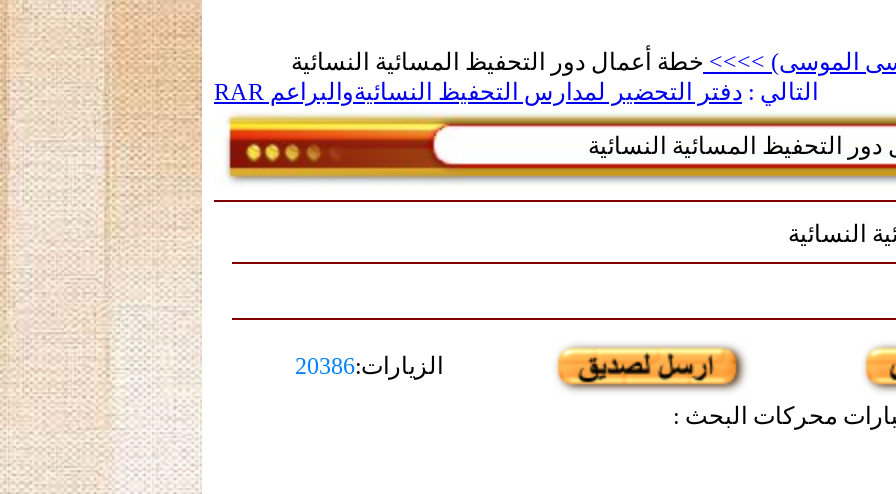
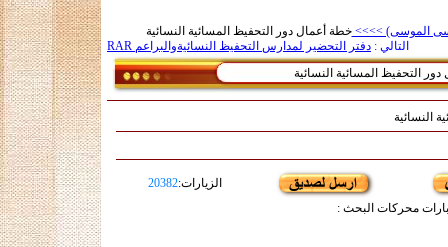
- الزيارات:20386
+ الزيارات:20382
